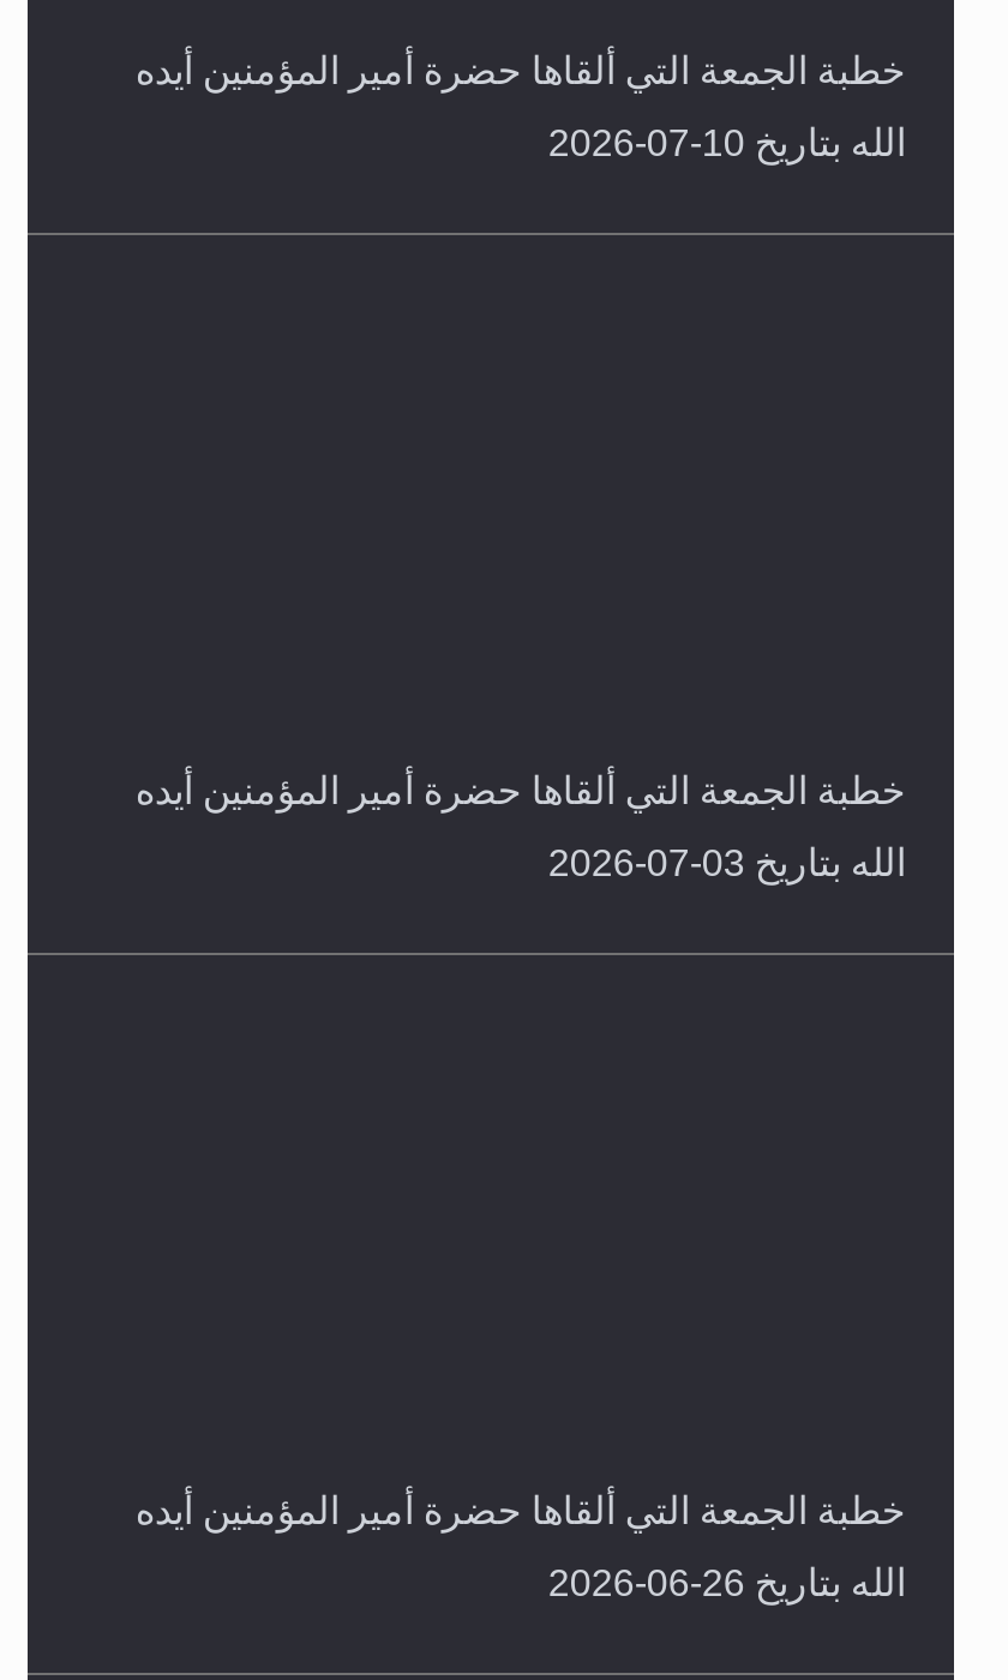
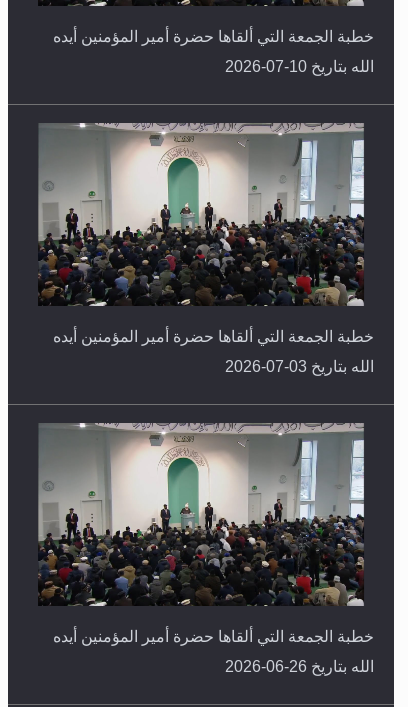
+ [image]

+ [image]
